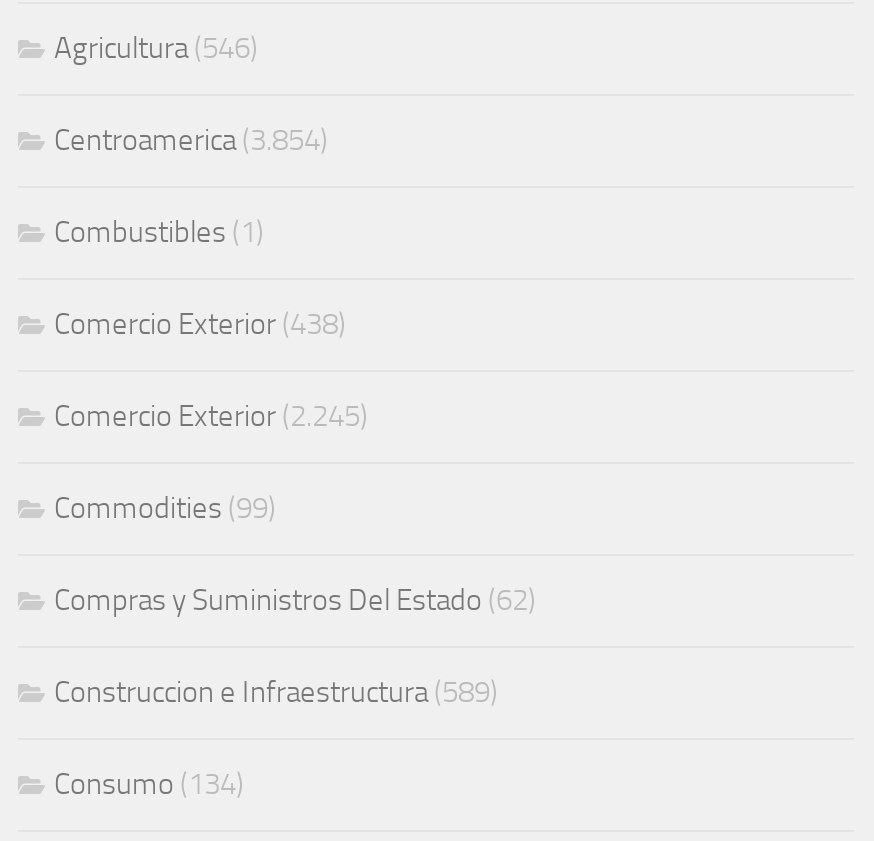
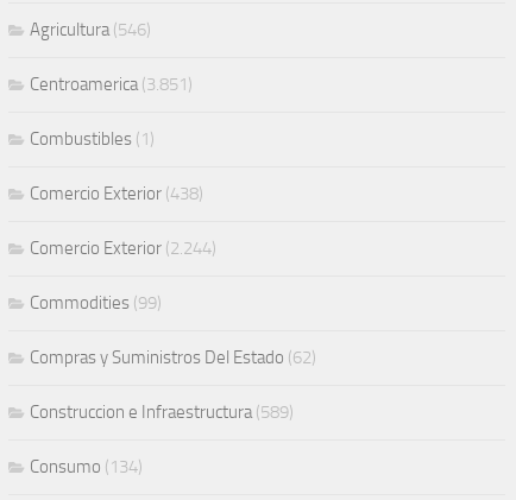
- Centroamerica (3.854)
+ Centroamerica (3.851)

- Comercio Exterior (2.245)
+ Comercio Exterior (2.244)
